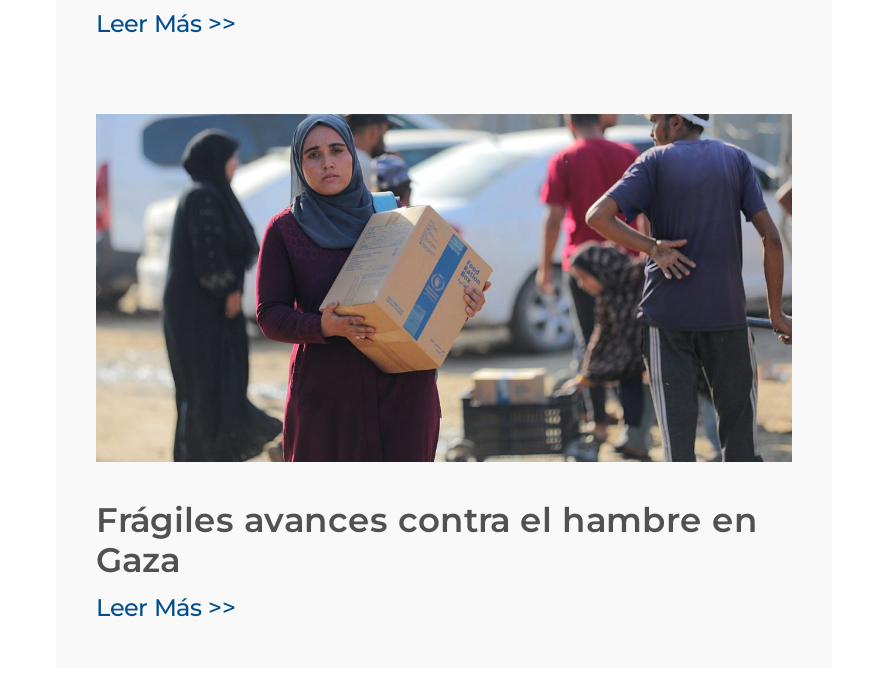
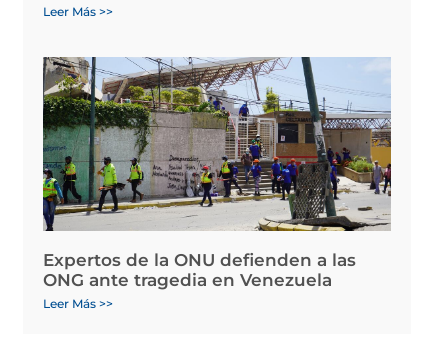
- [image]
- Frágiles avances contra el hambre en
- Gaza
+ [image]
+ Expertos de la ONU defienden a las
+ ONG ante tragedia en Venezuela
